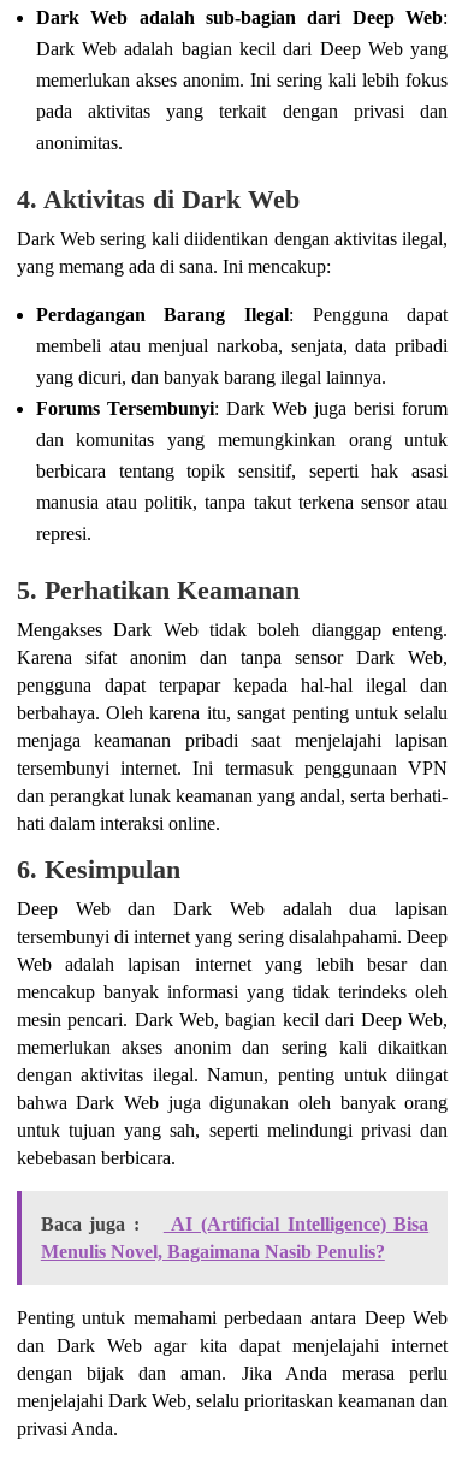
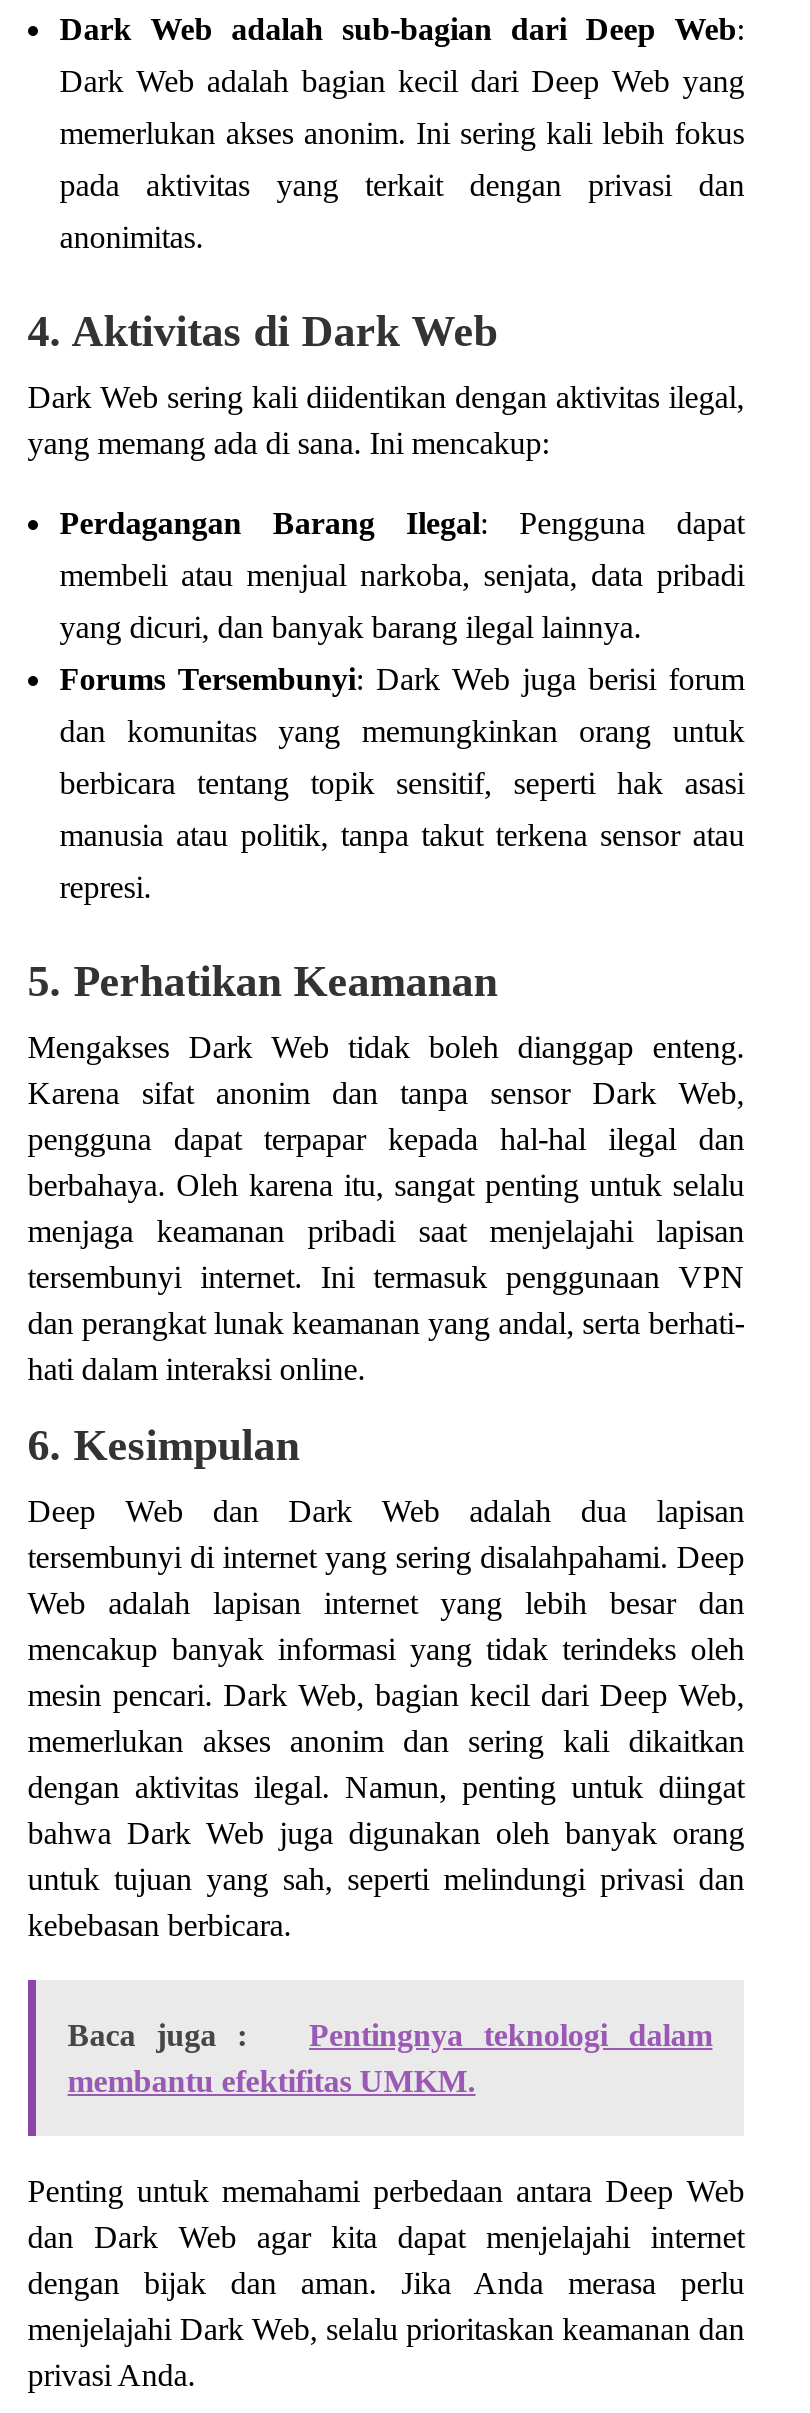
- AI (Artificial Intelligence) Bisa
- Menulis Novel, Bagaimana Nasib Penulis?
+ Pentingnya teknologi dalam
+ membantu efektifitas UMKM.
